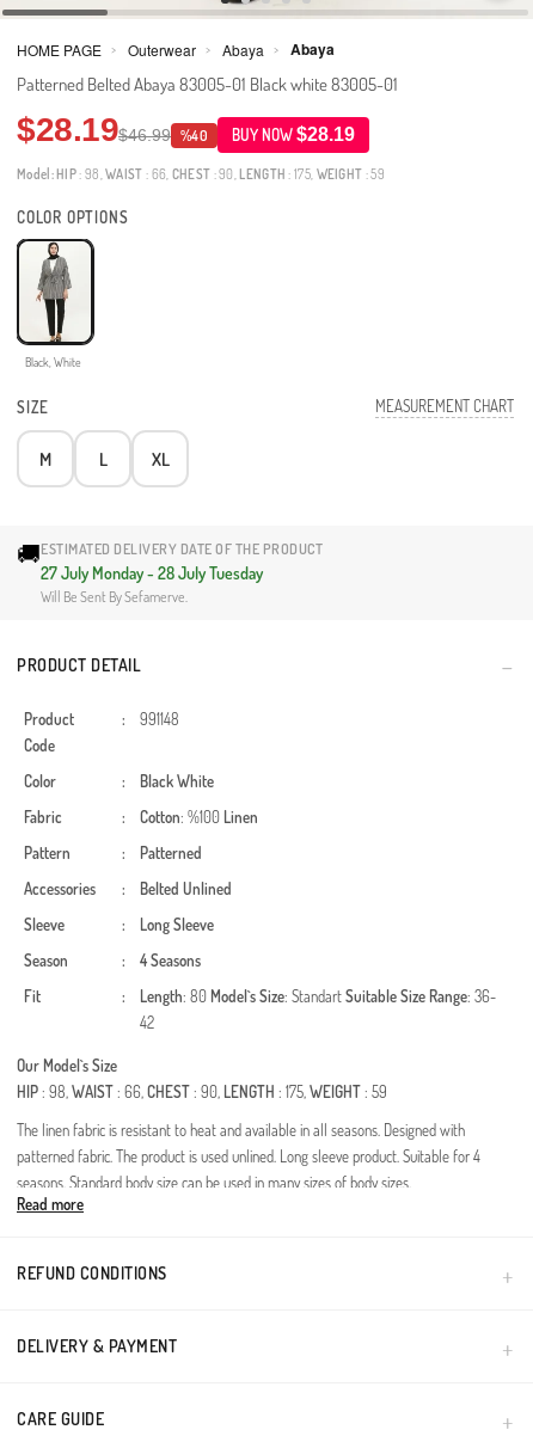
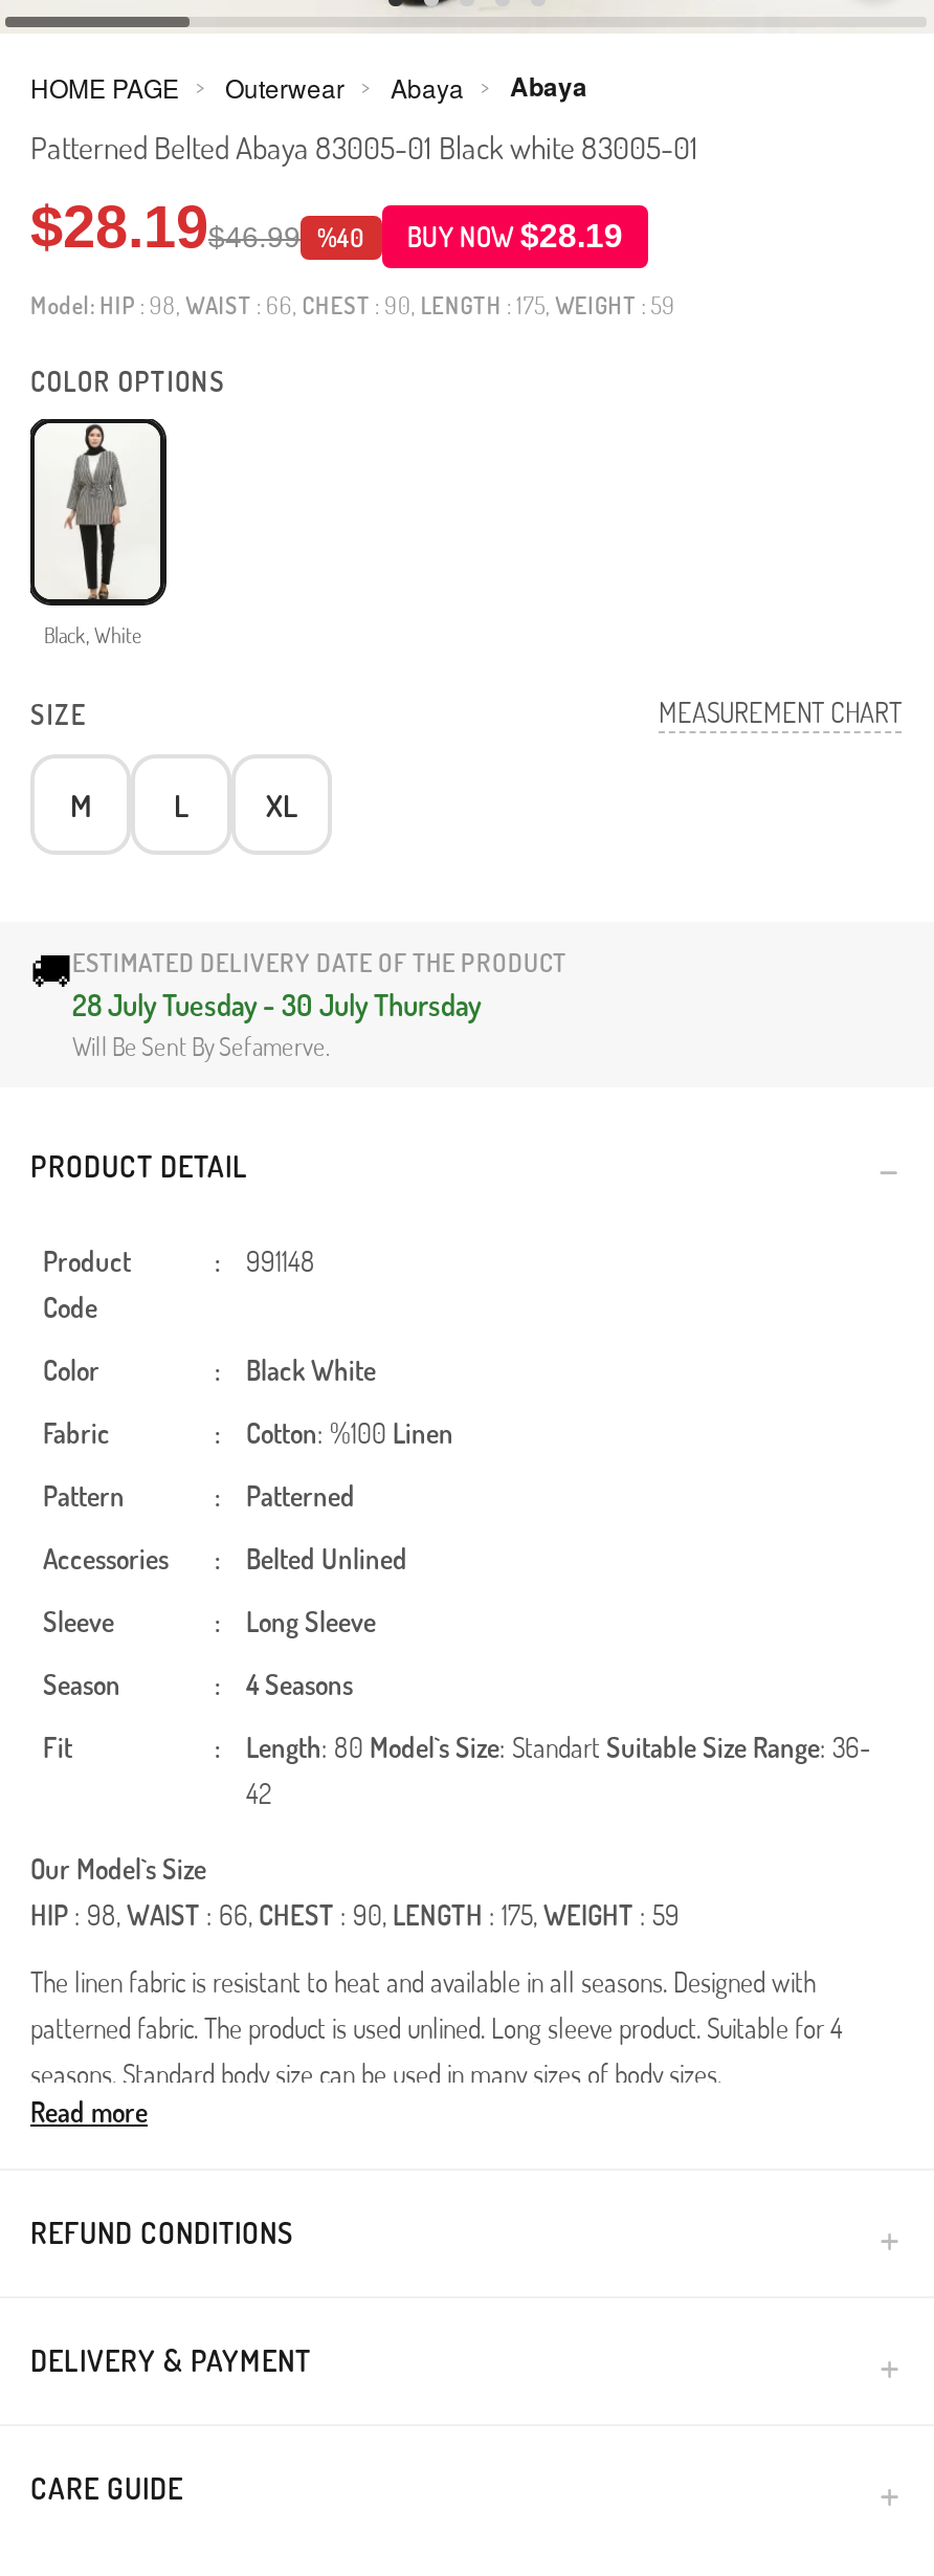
- 27 July Monday - 28 July Tuesday
+ 28 July Tuesday - 30 July Thursday
